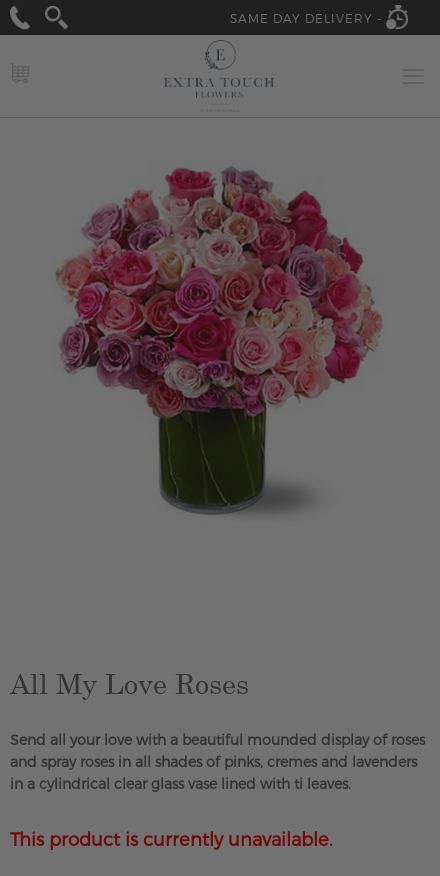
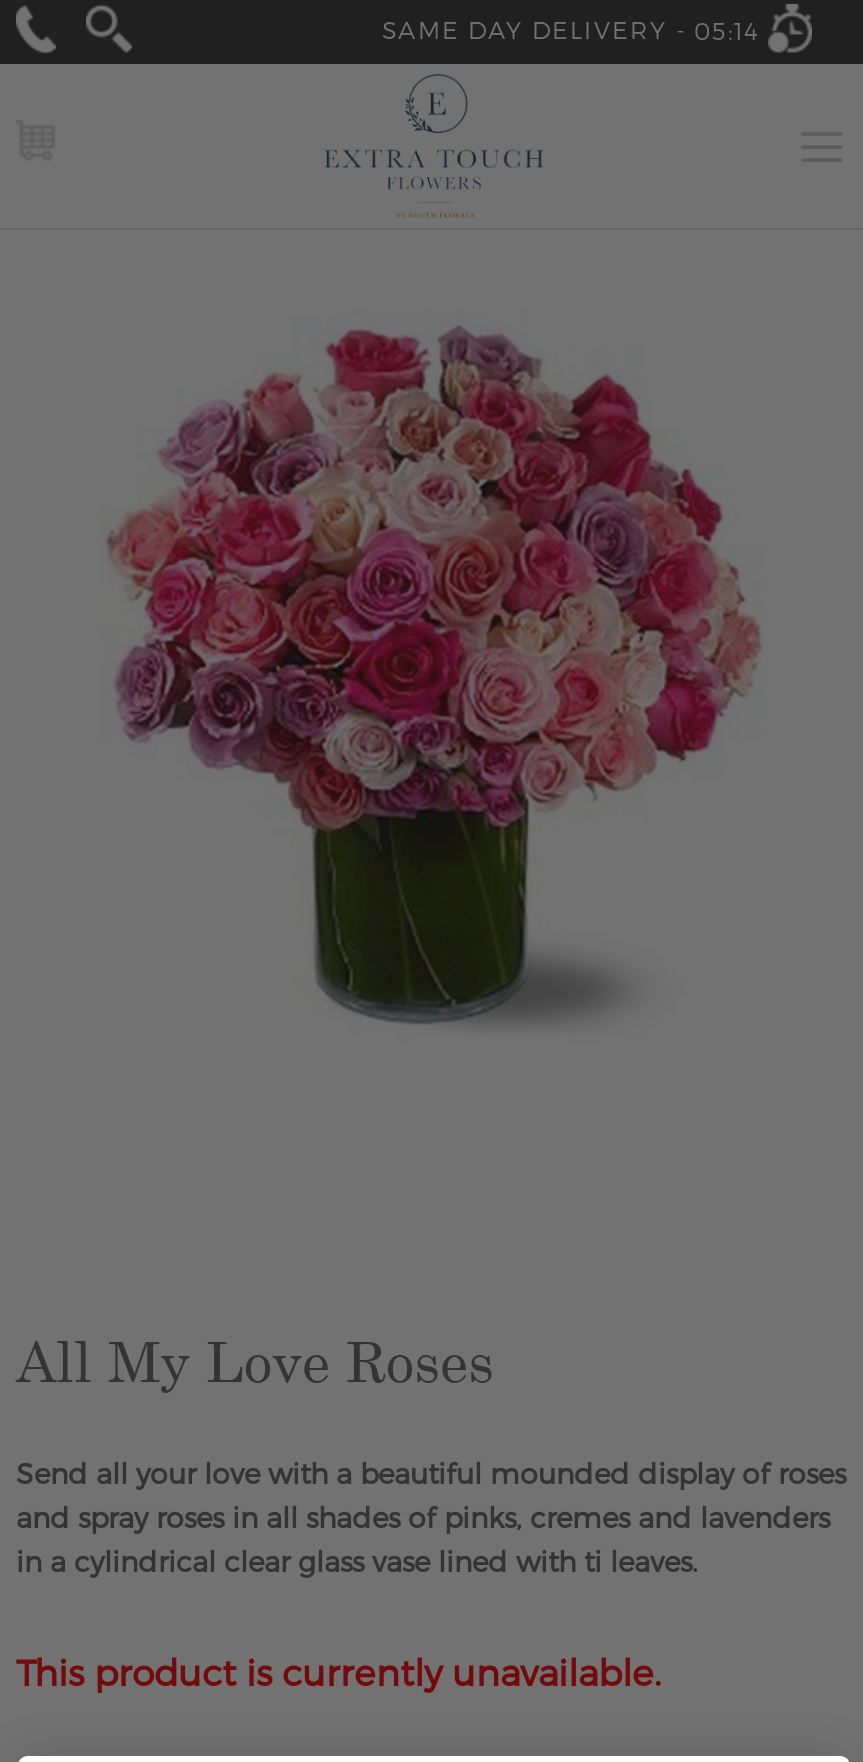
- SAME DAY DELIVERY -
+ SAME DAY DELIVERY - 05:14
